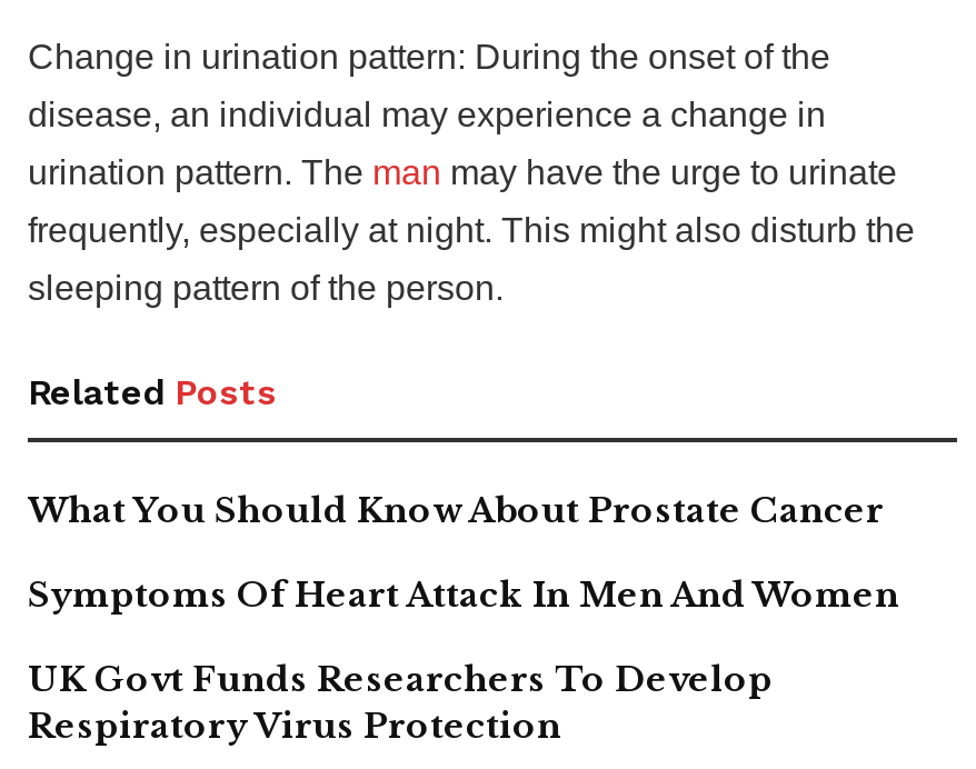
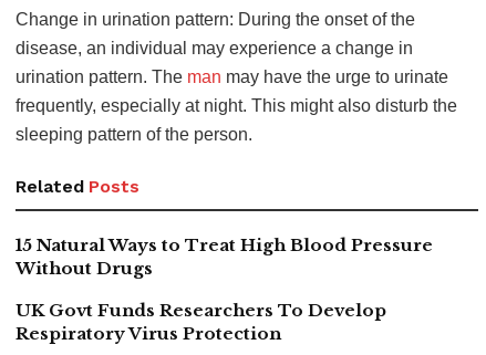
- What You Should Know About Prostate Cancer
- Symptoms Of Heart Attack In Men And Women
+ 15 Natural Ways to Treat High Blood Pressure
+ Without Drugs
